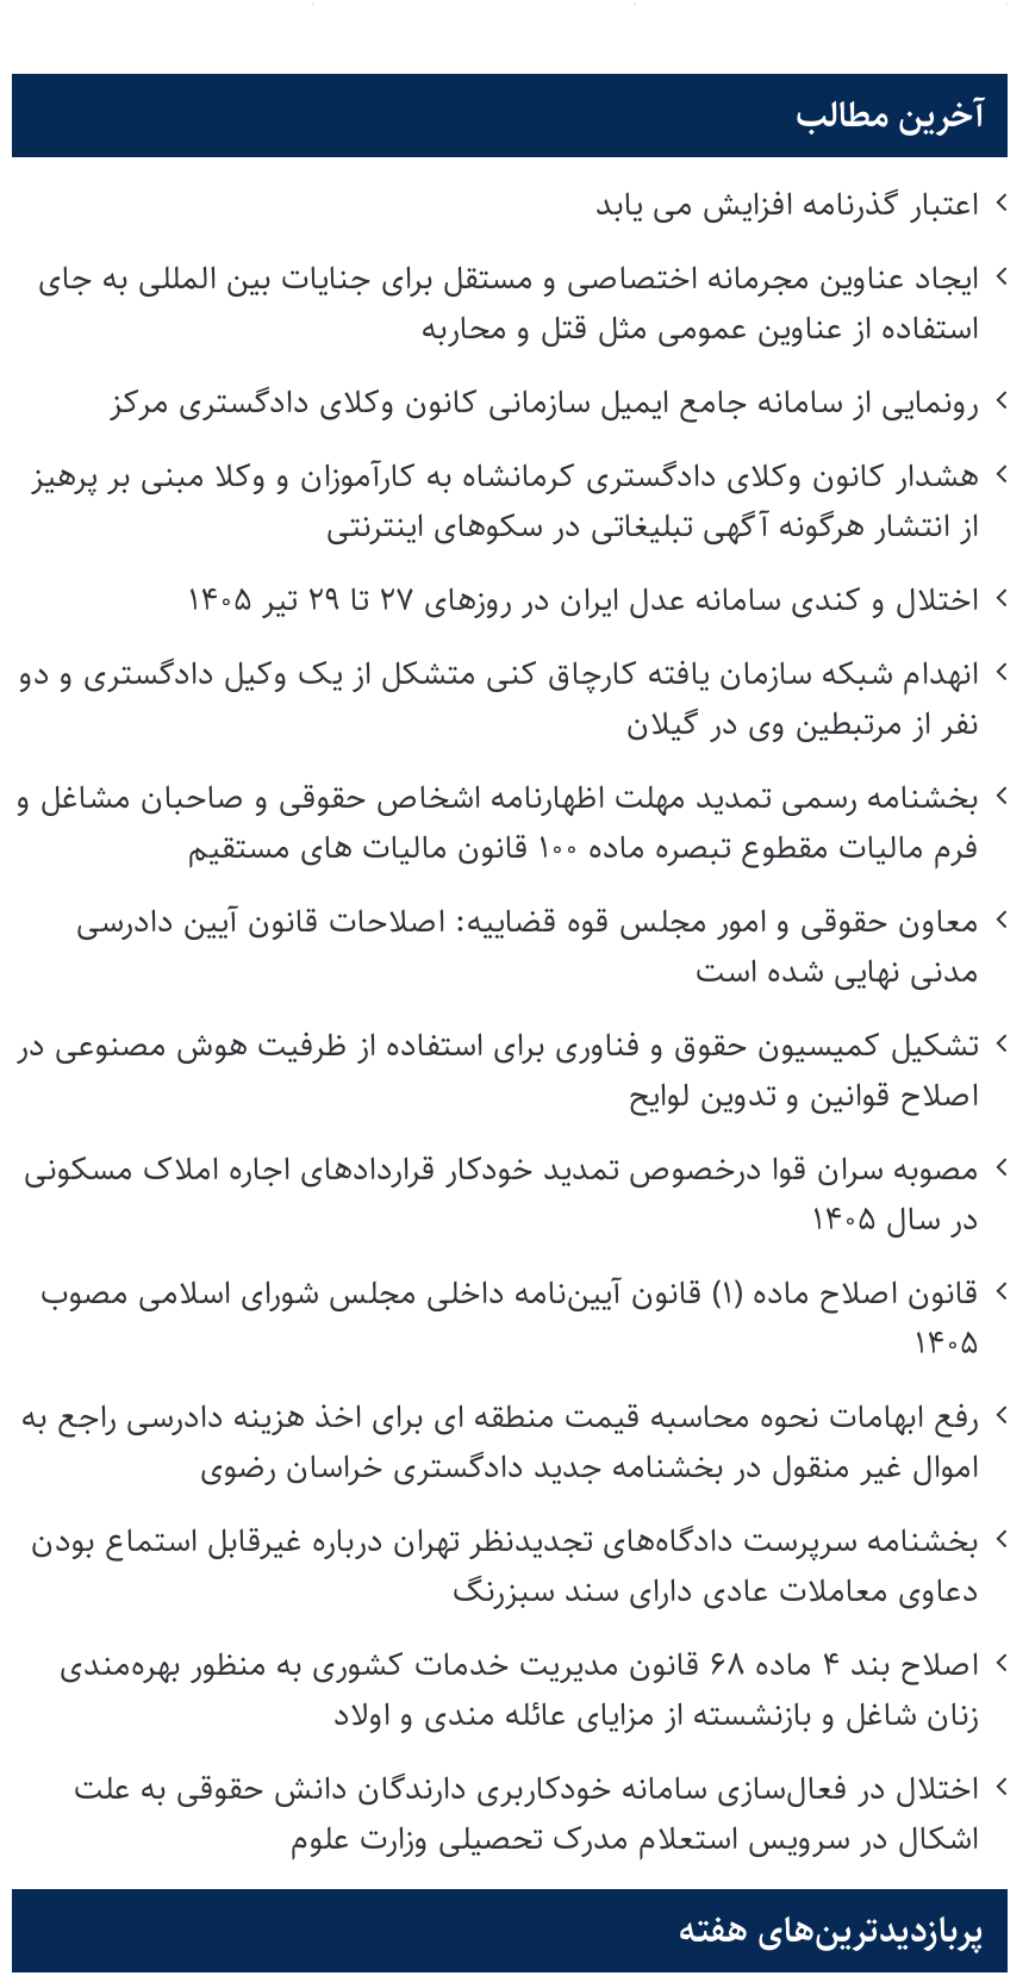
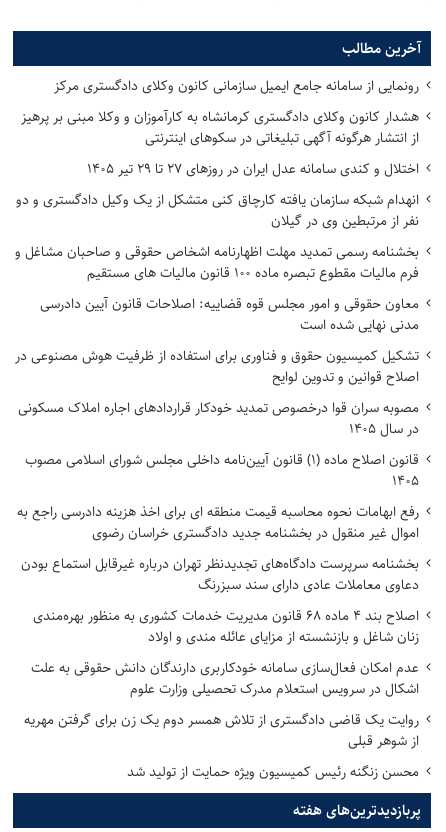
- اعتبار گذرنامه افزایش می یابد
- ایجاد عناوین مجرمانه اختصاصی و مستقل برای جنایات بین المللی به جای
- استفاده از عناوین عمومی مثل قتل و محاربه

moved up: رونمایی از سامانه جامع ایمیل سازمانی کانون وکلای دادگستری مرکز | هشدار کانون وکلای دادگستری کرمانشاه به کارآموزان و وکلا مبنی بر پرهیز | از انتشار هرگونه آگهی تبلیغاتی در سکوهای اینترنتی | ... | دعاوی معاملات عادی دارای سند سبزرنگ | زنان شاغل و بازنشسته از مزایای عائله مندی و اولاد

- اختلال در فعال‌سازی سامانه خودکاربری دارندگان دانش حقوقی به علت
+ عدم امکان فعال‌سازی سامانه خودکاربری دارندگان دانش حقوقی به علت

moved up: اشکال در سرویس استعلام مدرک تحصیلی وزارت علوم

+ روایت یک قاضی دادگستری از تلاش همسر دوم یک زن برای گرفتن مهریه
+ از شوهر قبلی
+ محسن زنگنه رئیس کمیسیون ویژه حمایت از تولید شد
